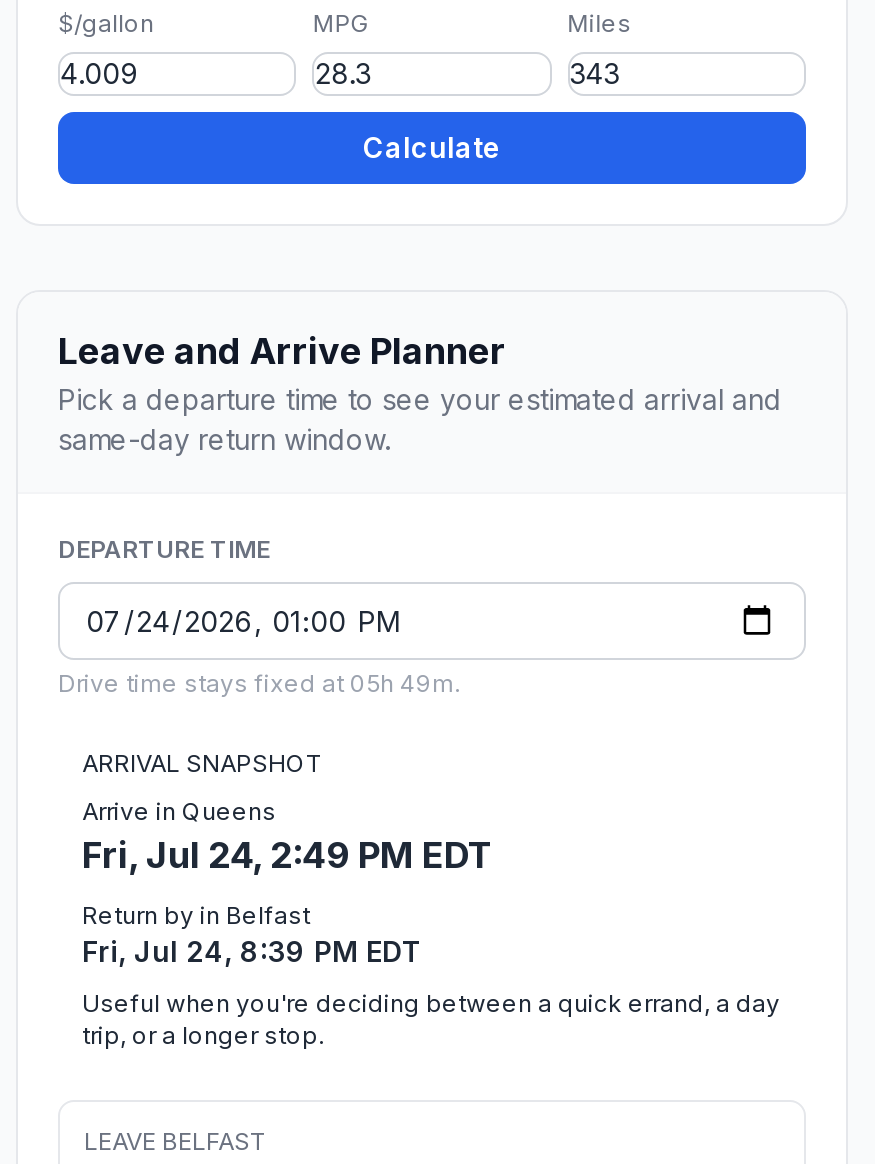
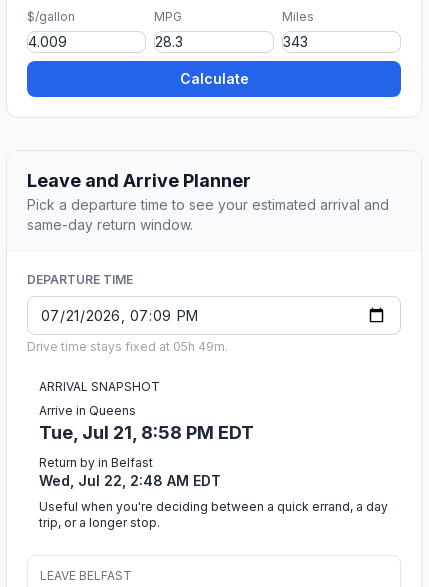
- Fri, Jul 24, 2:49 PM EDT
+ Tue, Jul 21, 8:58 PM EDT

- Fri, Jul 24, 8:39 PM EDT
+ Wed, Jul 22, 2:48 AM EDT
